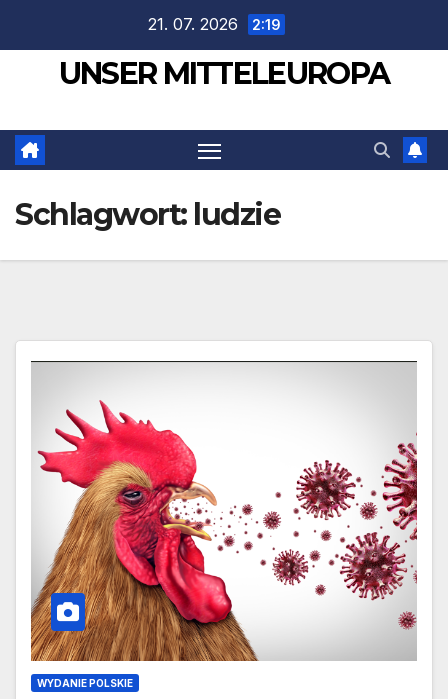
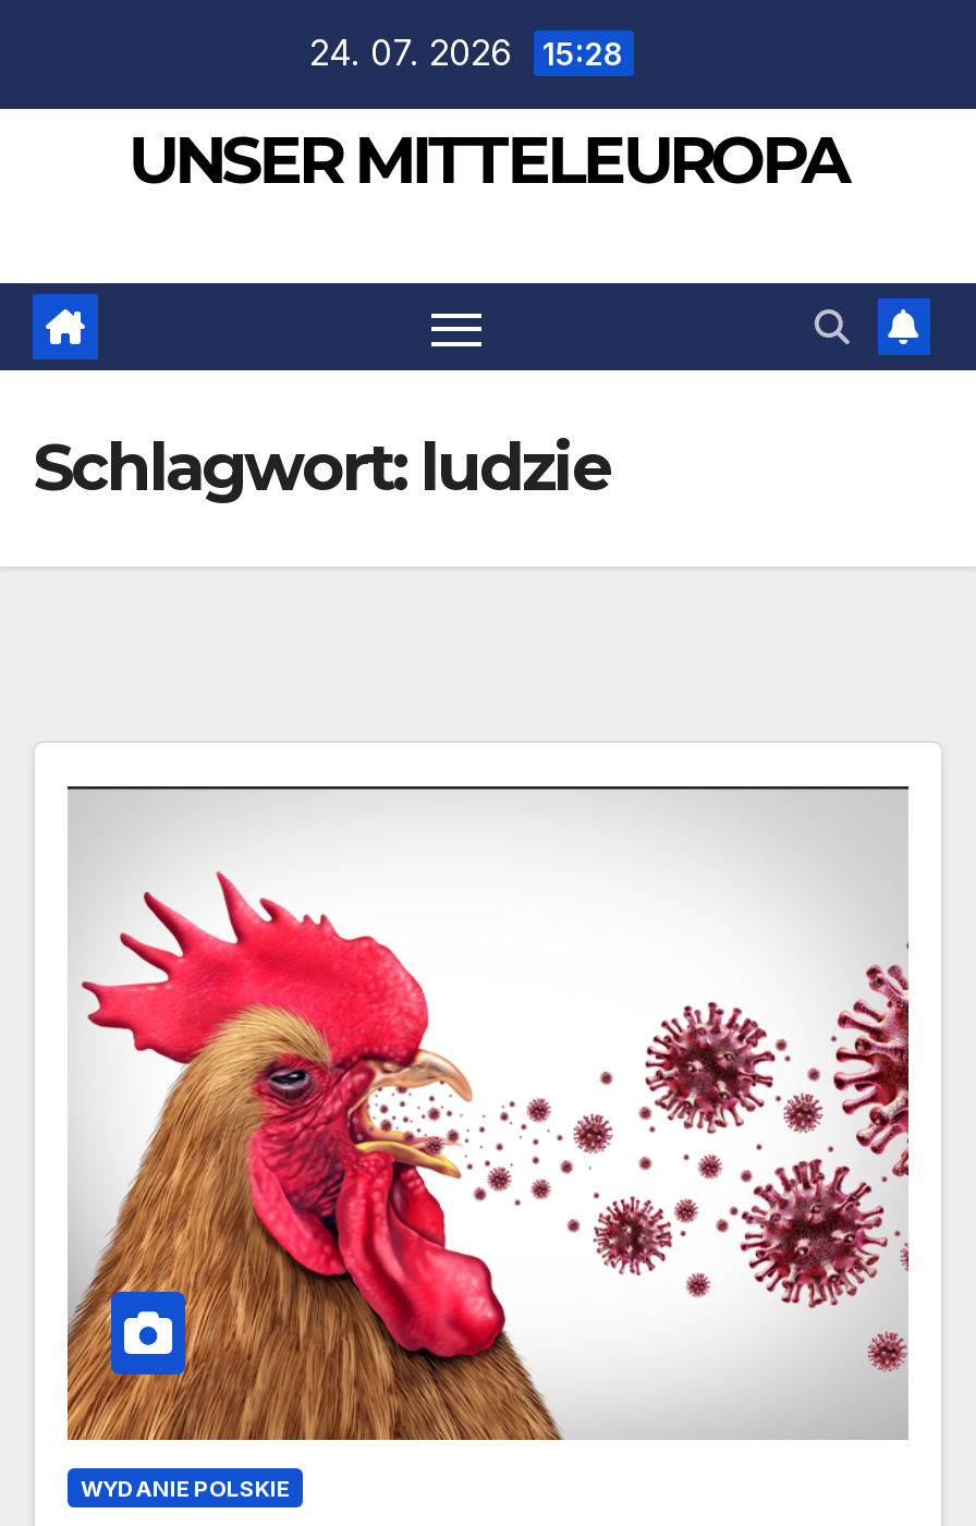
- 21. 07. 2026 2:19
+ 24. 07. 2026 15:28
